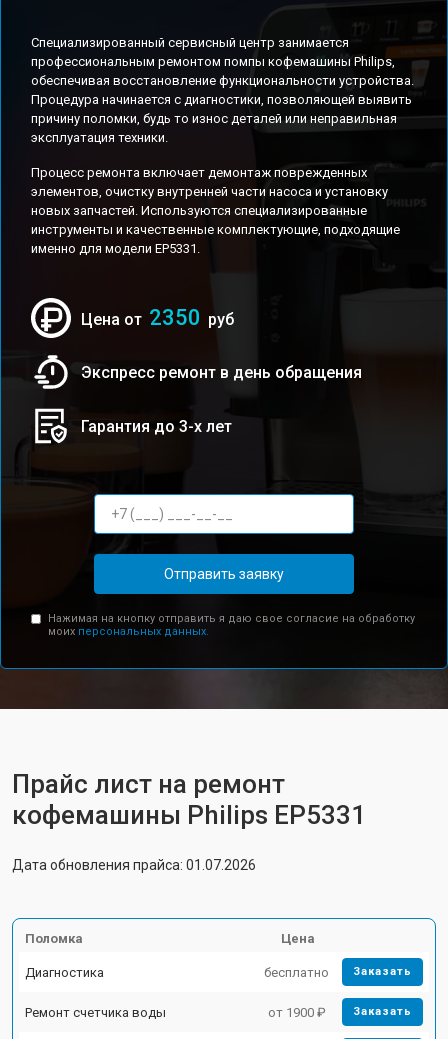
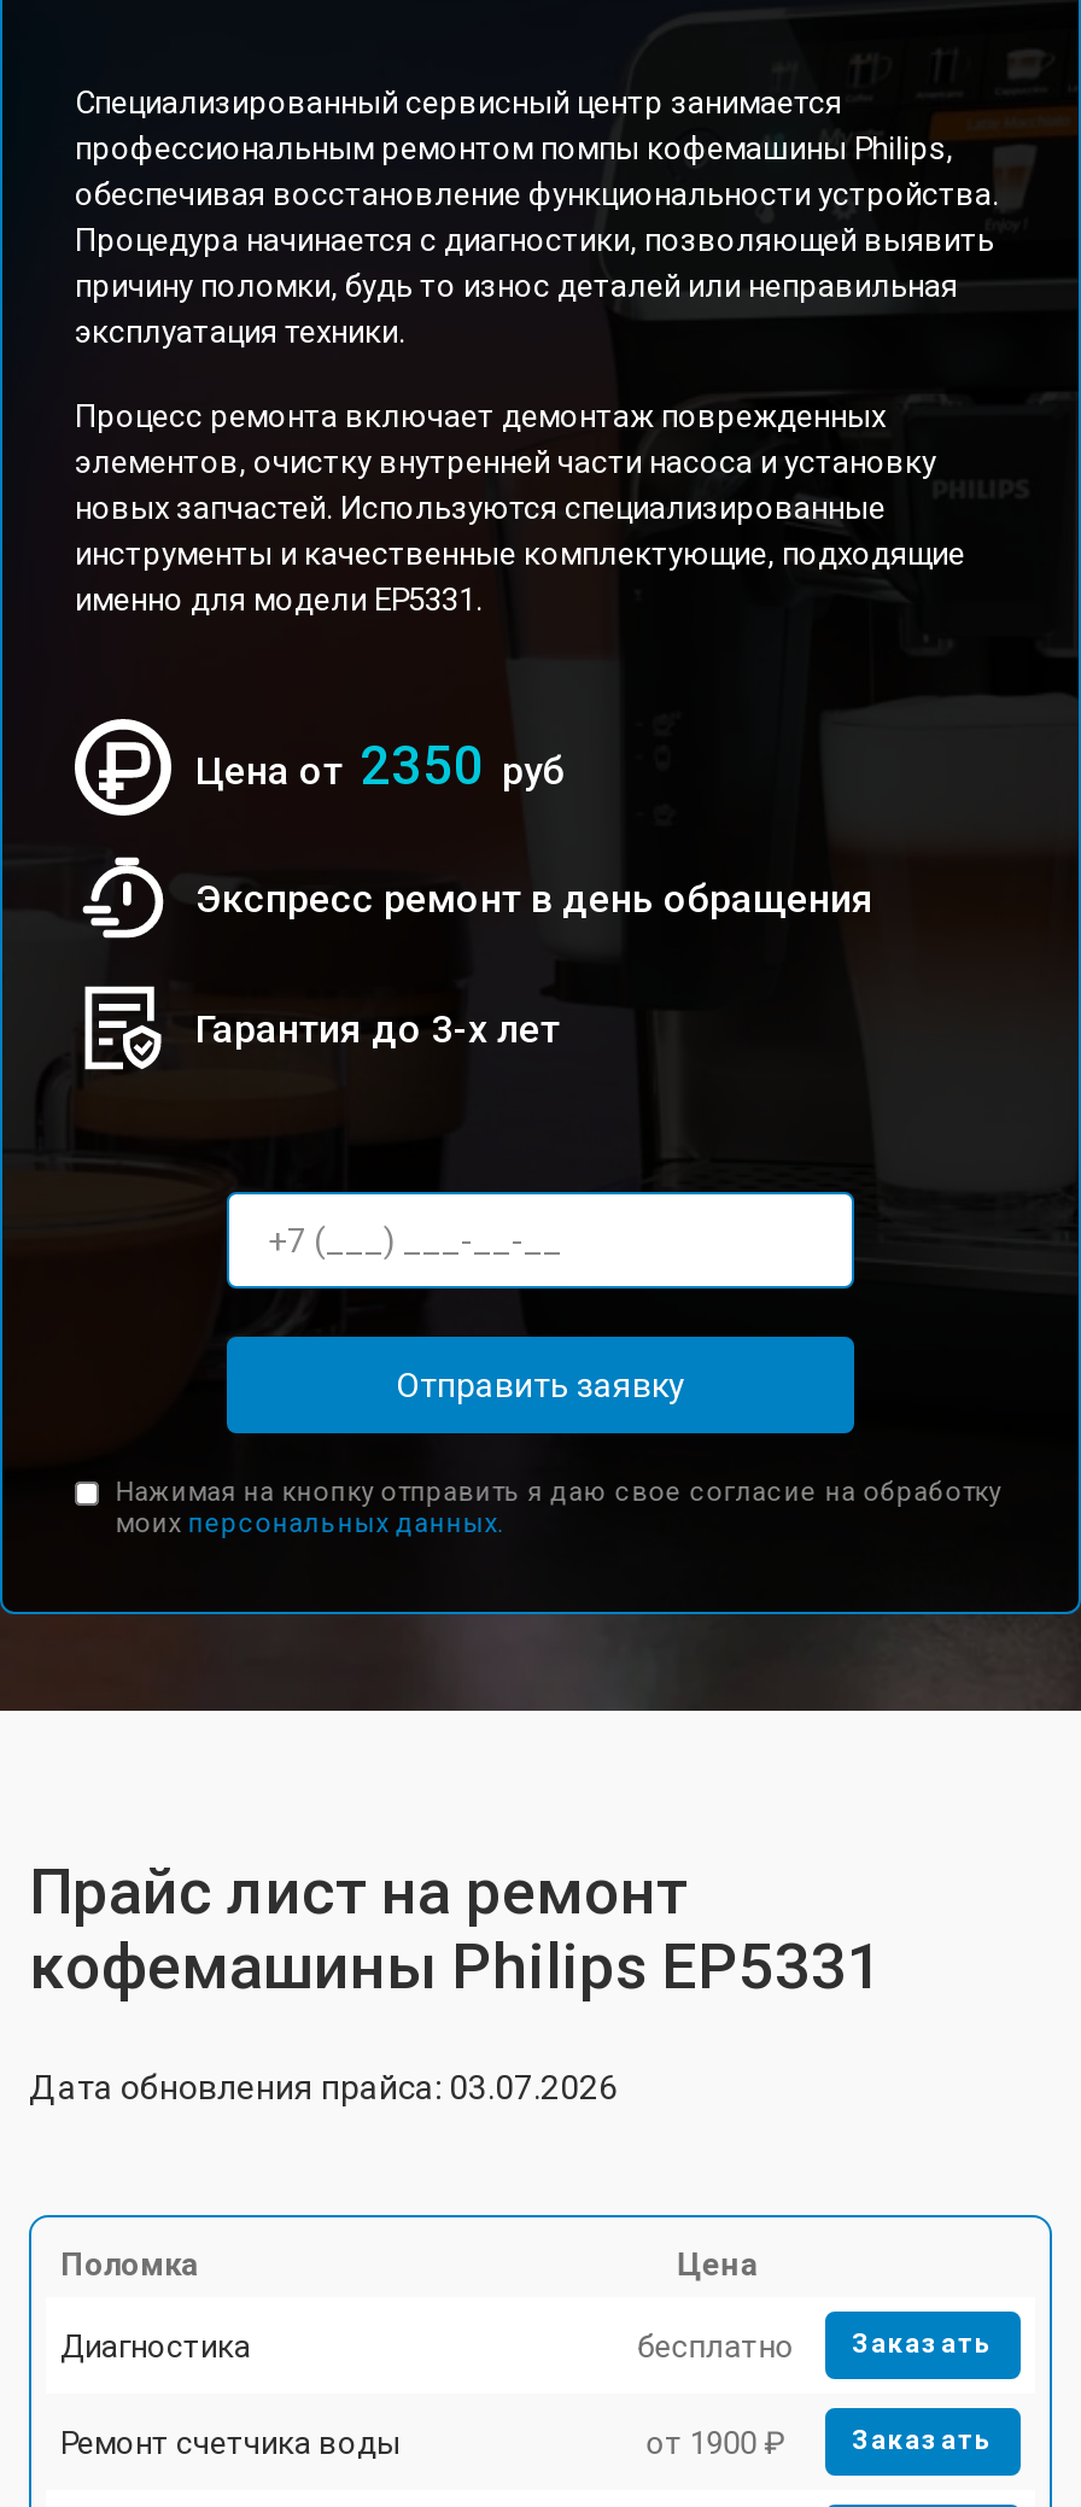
- Дата обновления прайса: 01.07.2026
+ Дата обновления прайса: 03.07.2026
